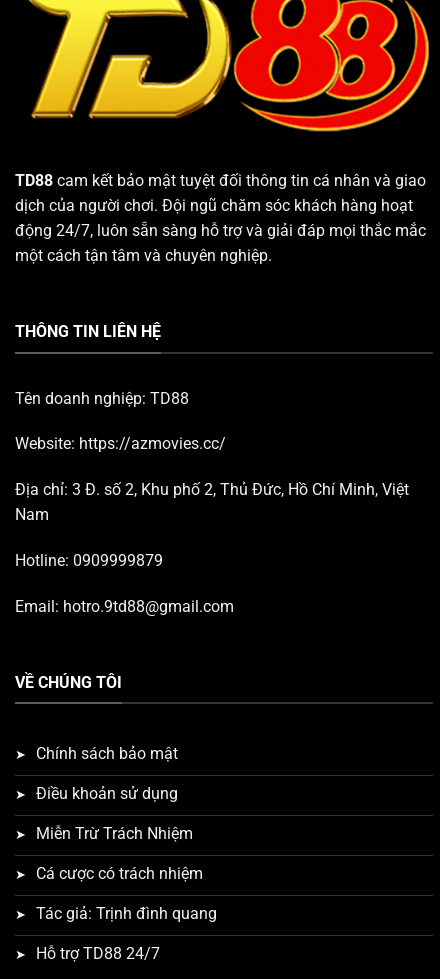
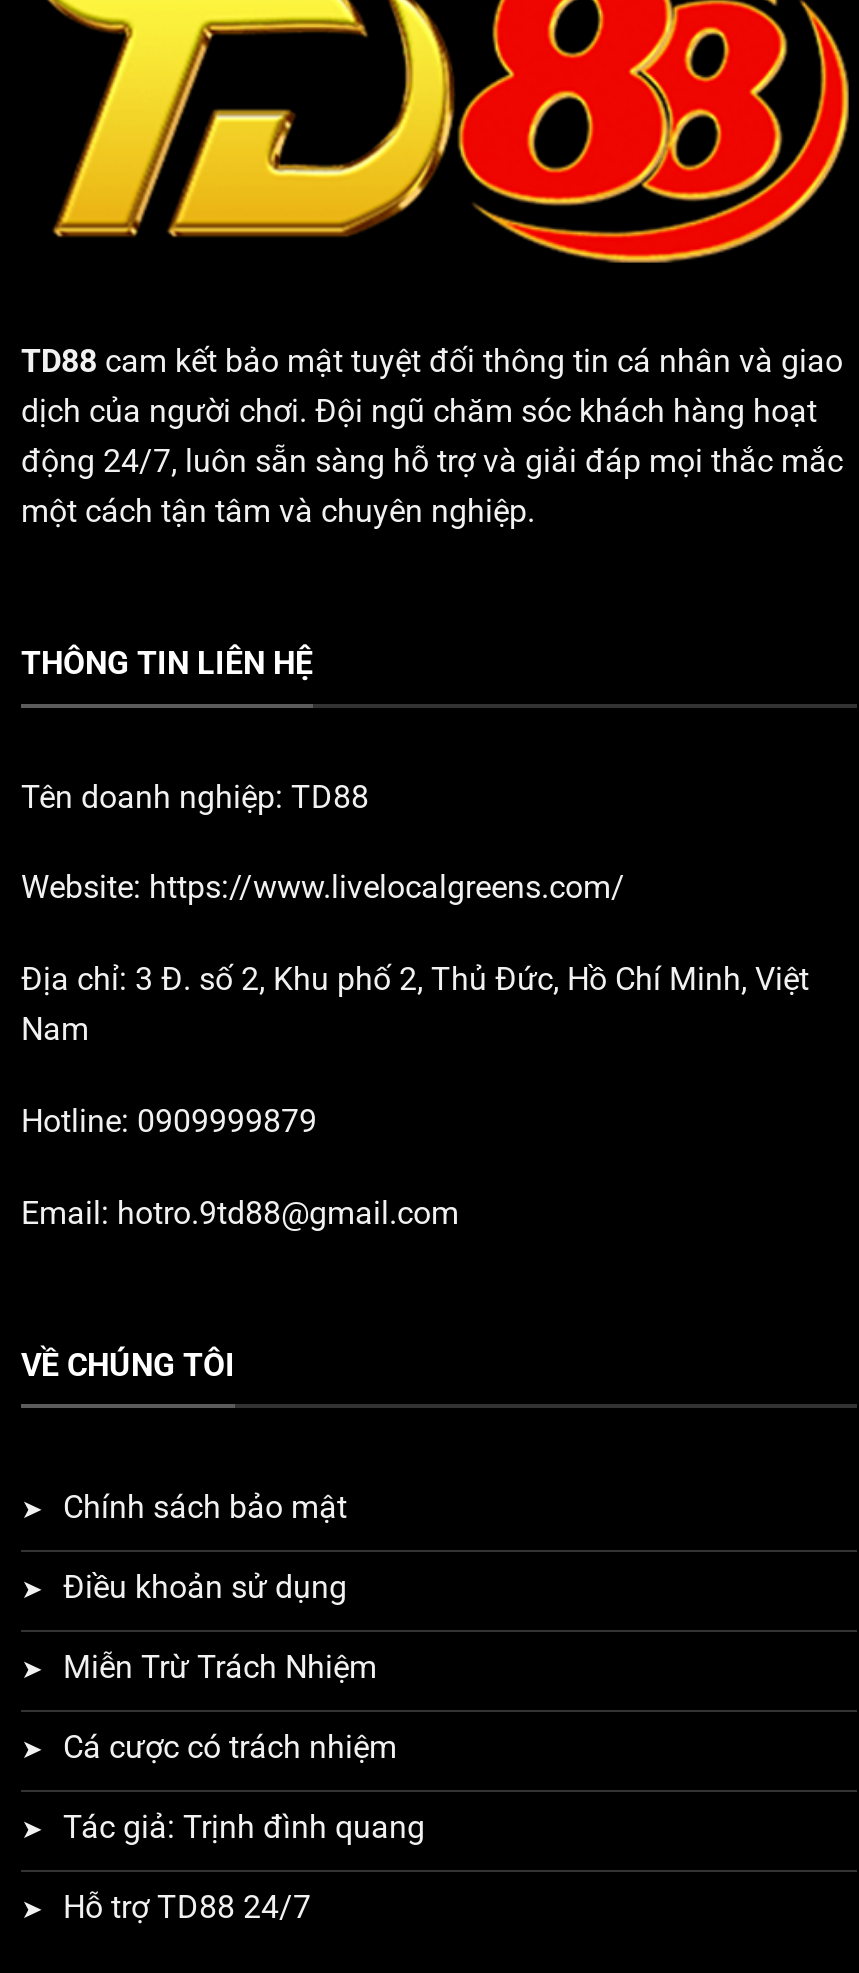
- Website: https://azmovies.cc/
+ Website: https://www.livelocalgreens.com/
